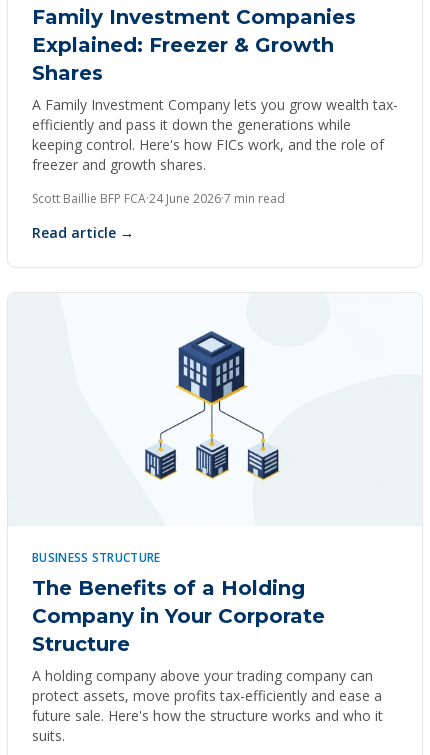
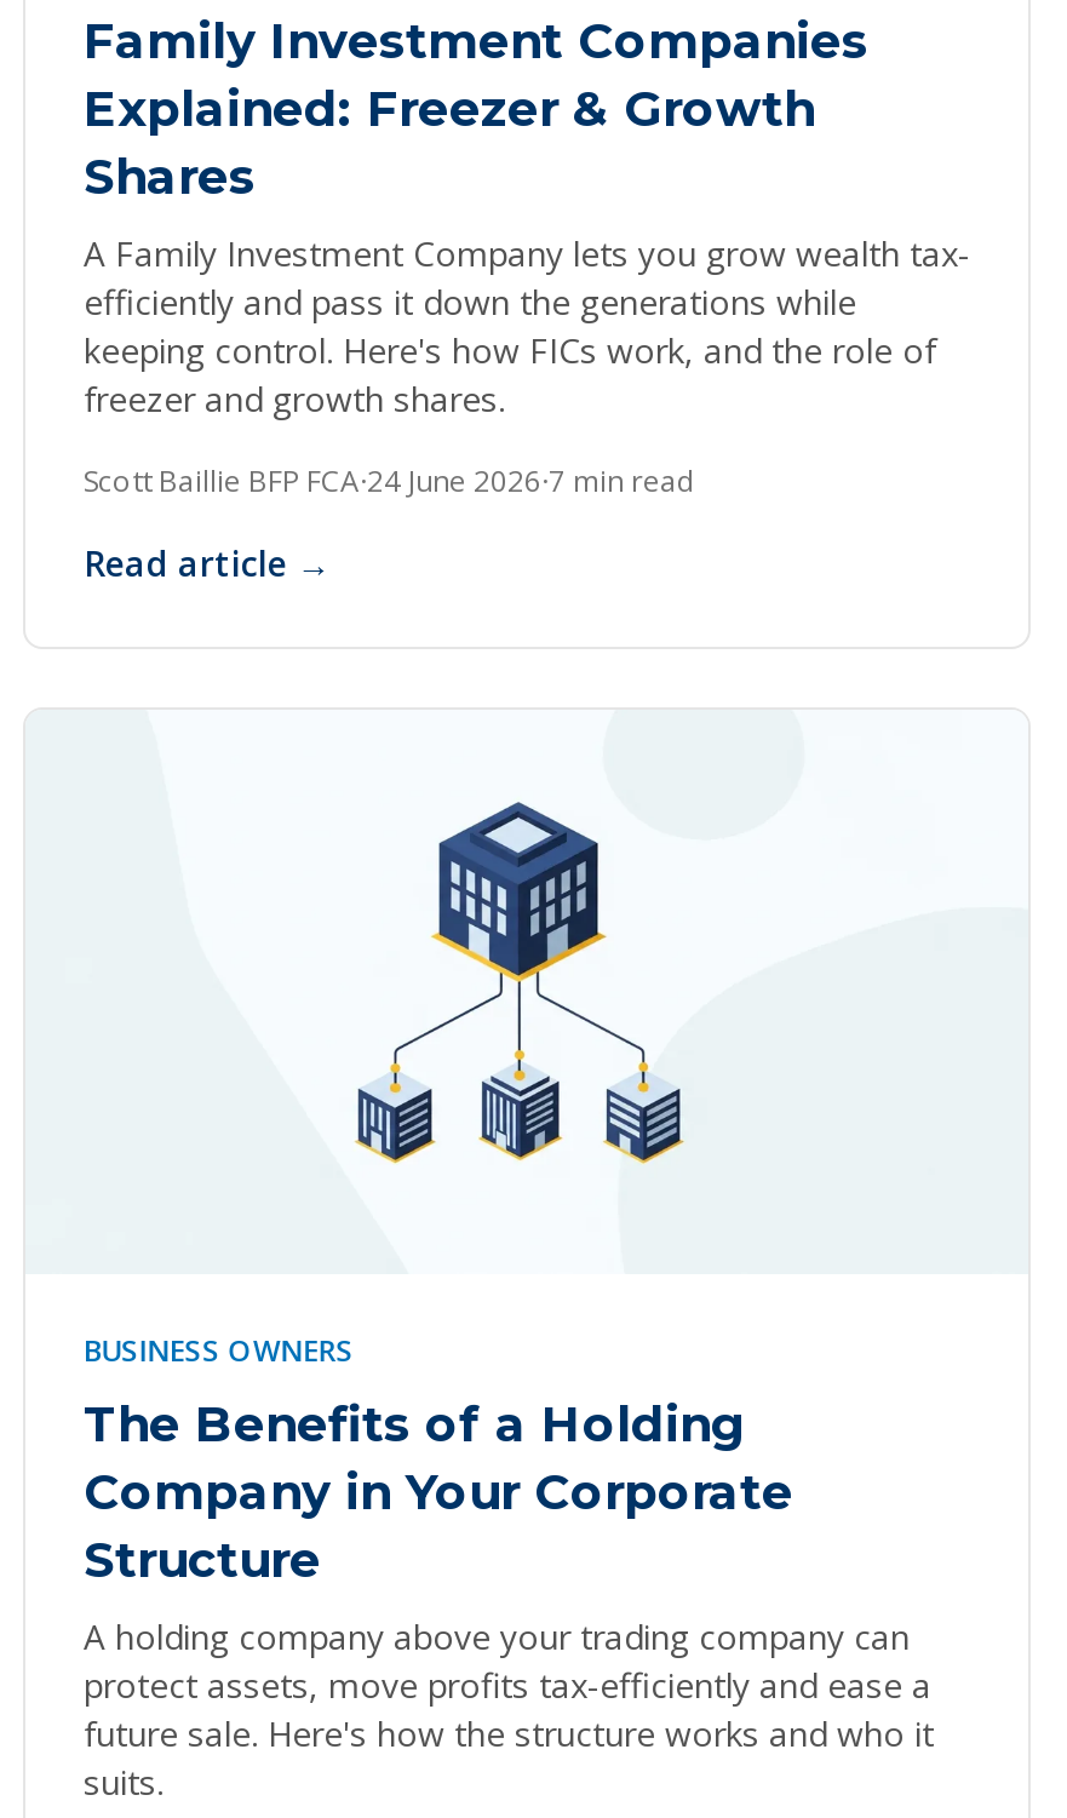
- BUSINESS STRUCTURE
+ BUSINESS OWNERS
